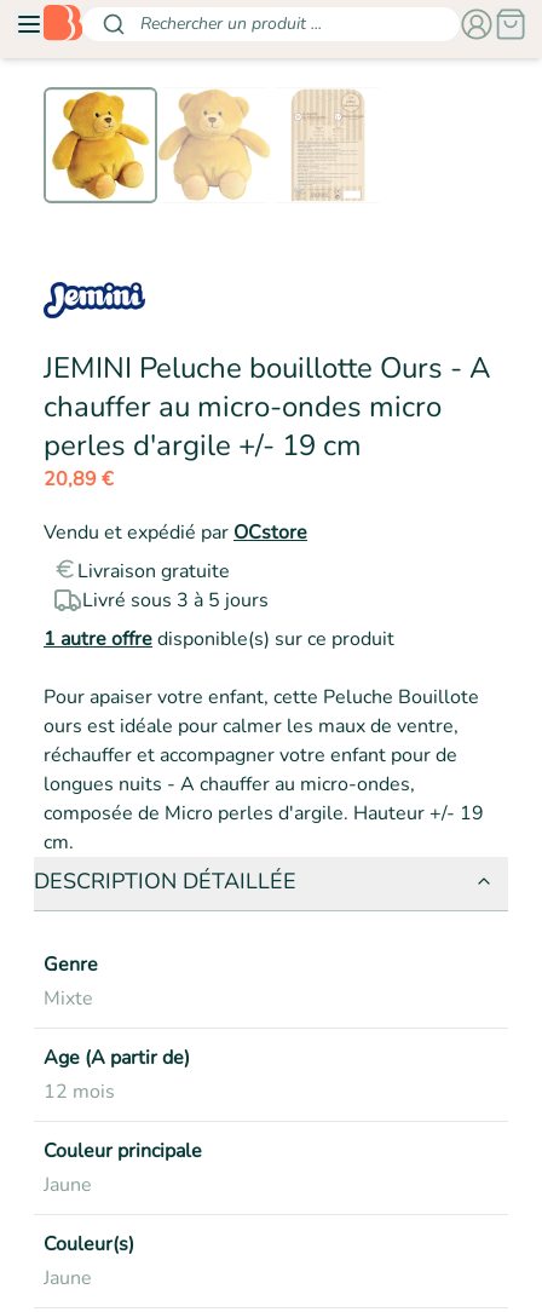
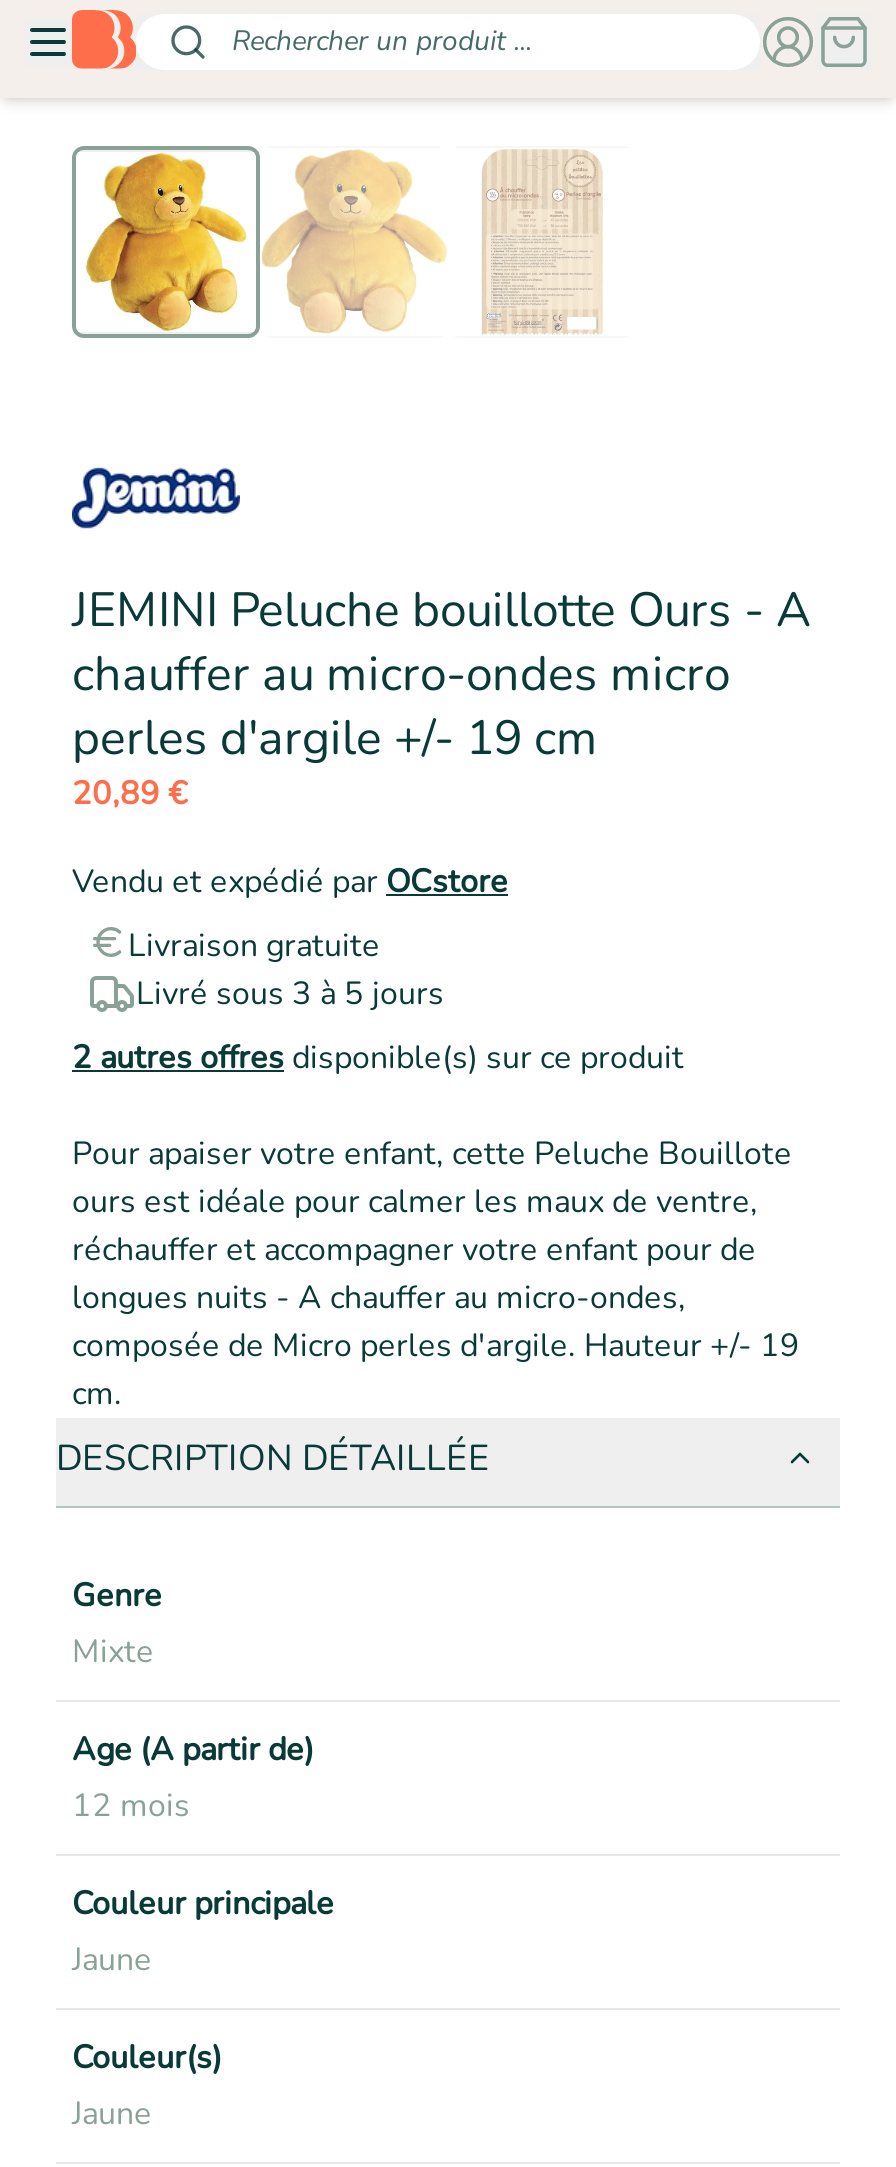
- 1 autre offre disponible(s) sur ce produit
+ 2 autres offres disponible(s) sur ce produit
